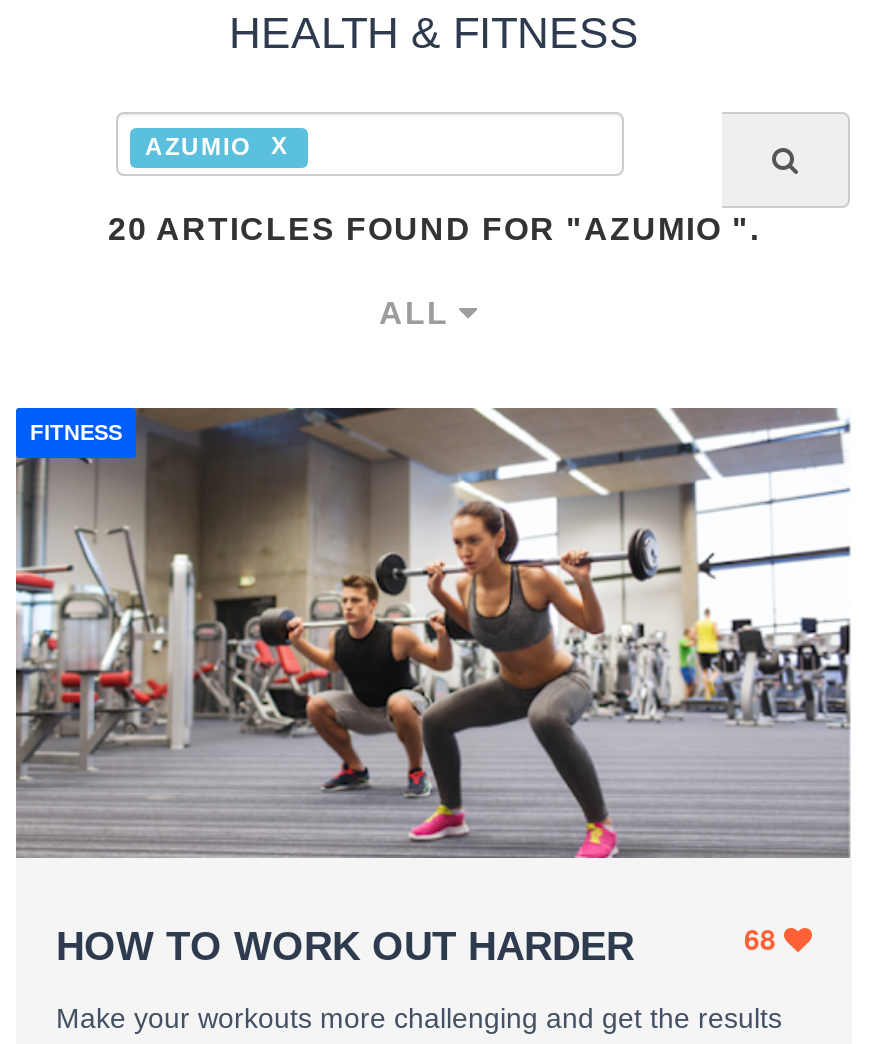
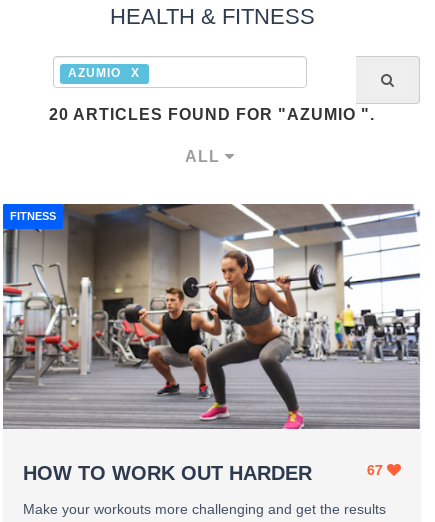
- 68
+ 67
